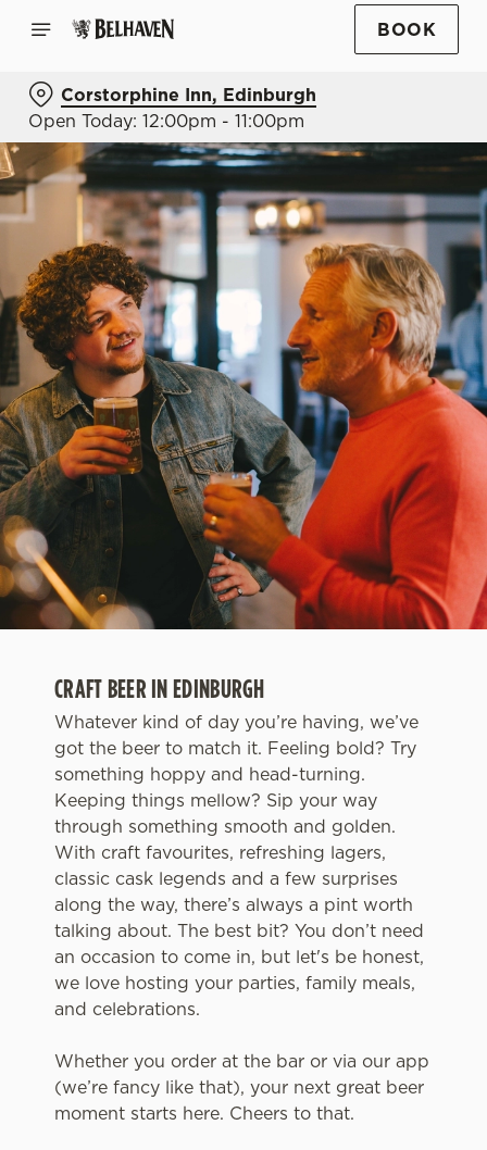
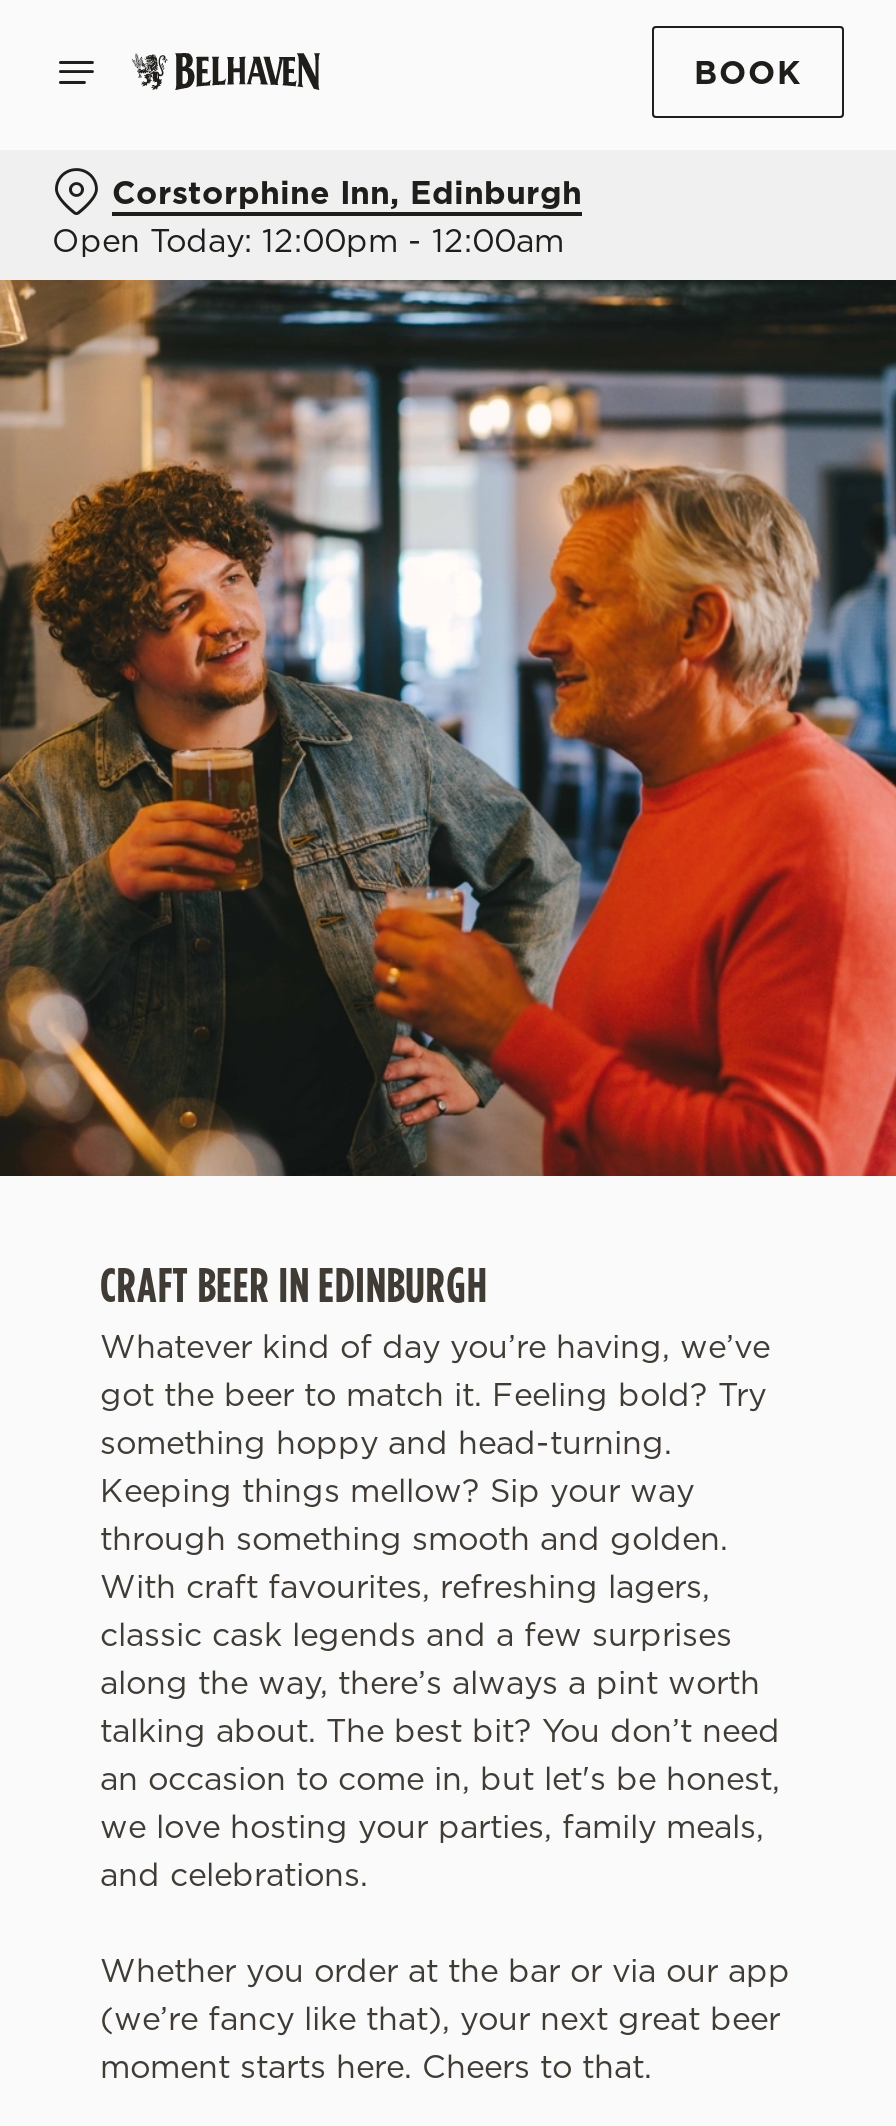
- Open Today: 12:00pm - 11:00pm
+ Open Today: 12:00pm - 12:00am
